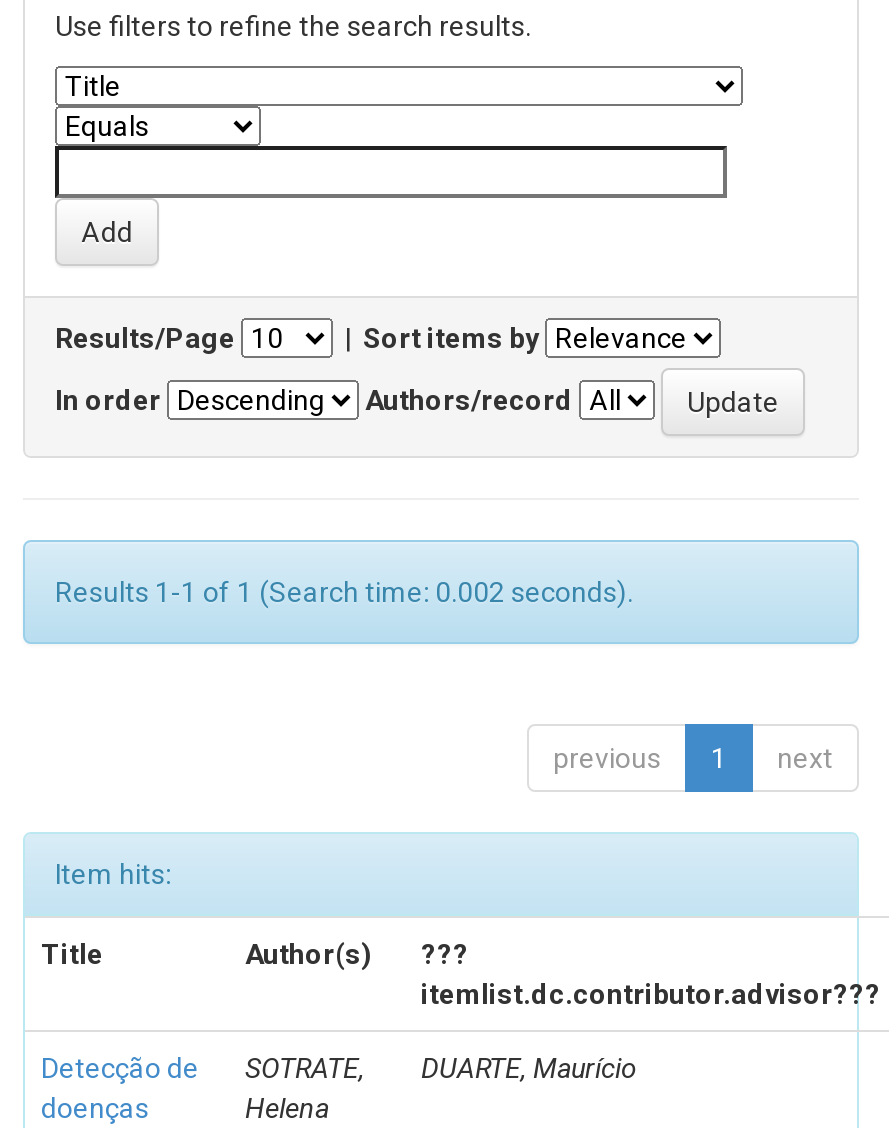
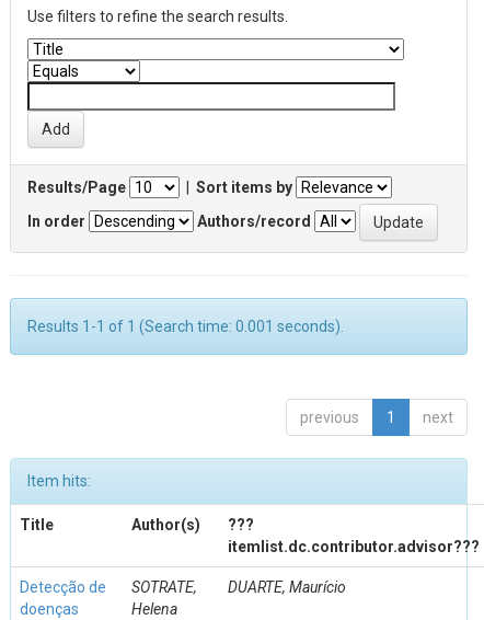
- Results 1-1 of 1 (Search time: 0.002 seconds).
+ Results 1-1 of 1 (Search time: 0.001 seconds).
